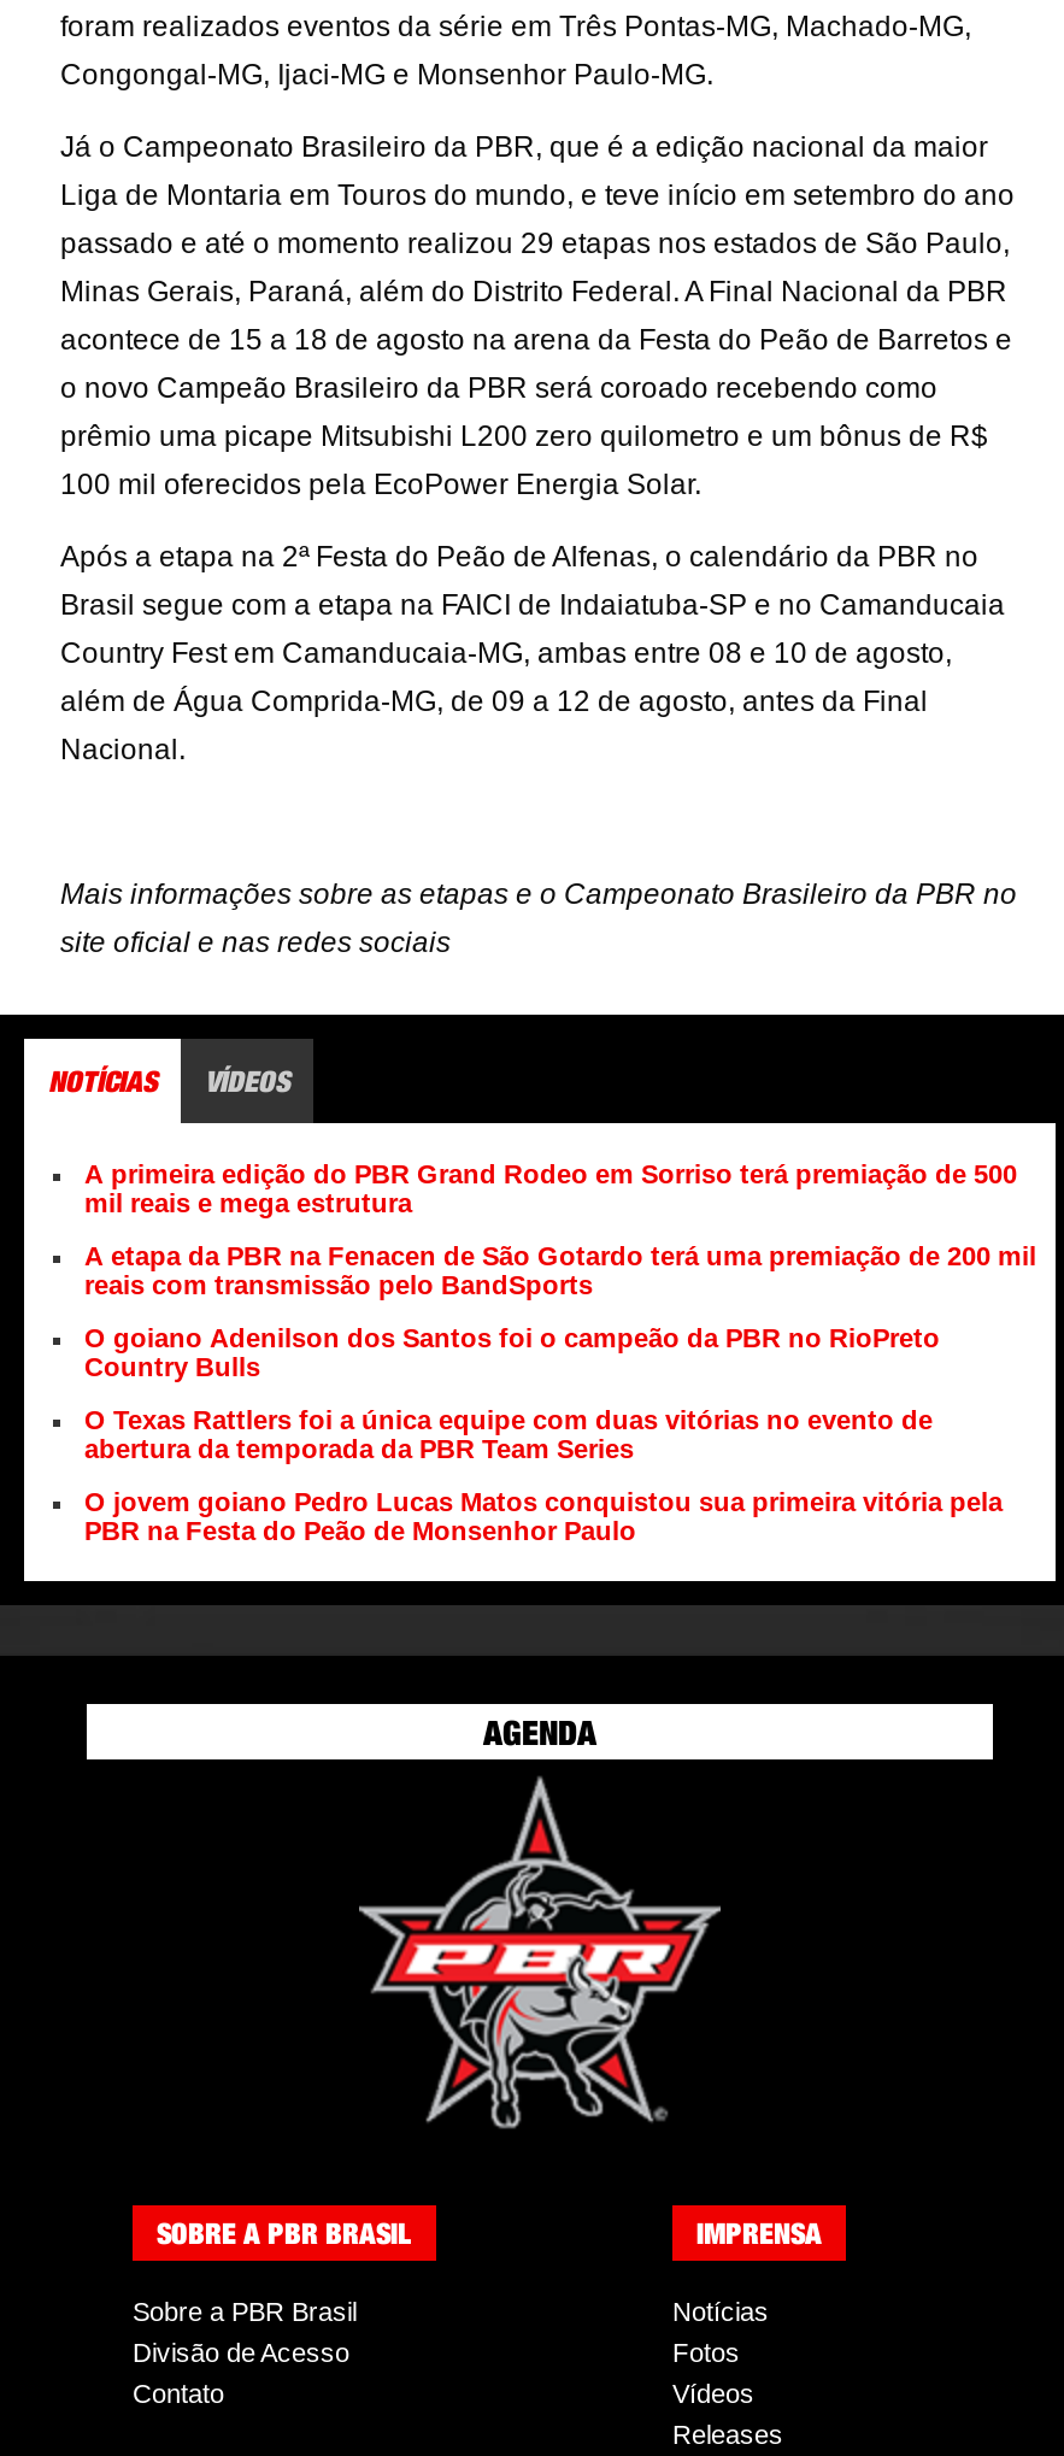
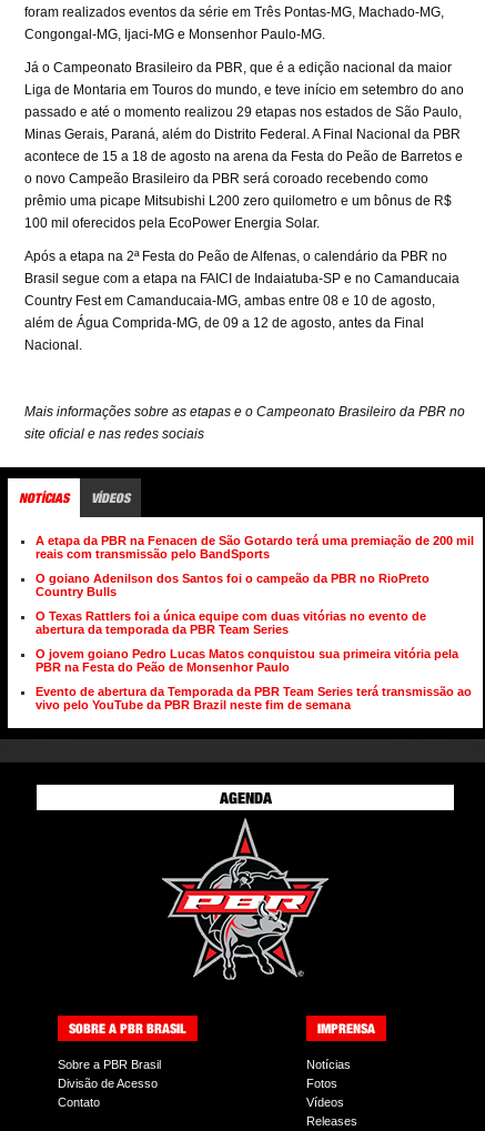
- A primeira edição do PBR Grand Rodeo em Sorriso terá premiação de 500
- mil reais e mega estrutura

moved up: A etapa da PBR na Fenacen de São Gotardo terá uma premiação de 200 mil | reais com transmissão pelo BandSports | O goiano Adenilson dos Santos foi o campeão da PBR no RioPreto | Country Bulls | O Texas Rattlers foi a única equipe com duas vitórias no evento de | abertura da temporada da PBR Team Series | O jovem goiano Pedro Lucas Matos conquistou sua primeira vitória pela | PBR na Festa do Peão de Monsenhor Paulo

+ Evento de abertura da Temporada da PBR Team Series terá transmissão ao
+ vivo pelo YouTube da PBR Brazil neste fim de semana
